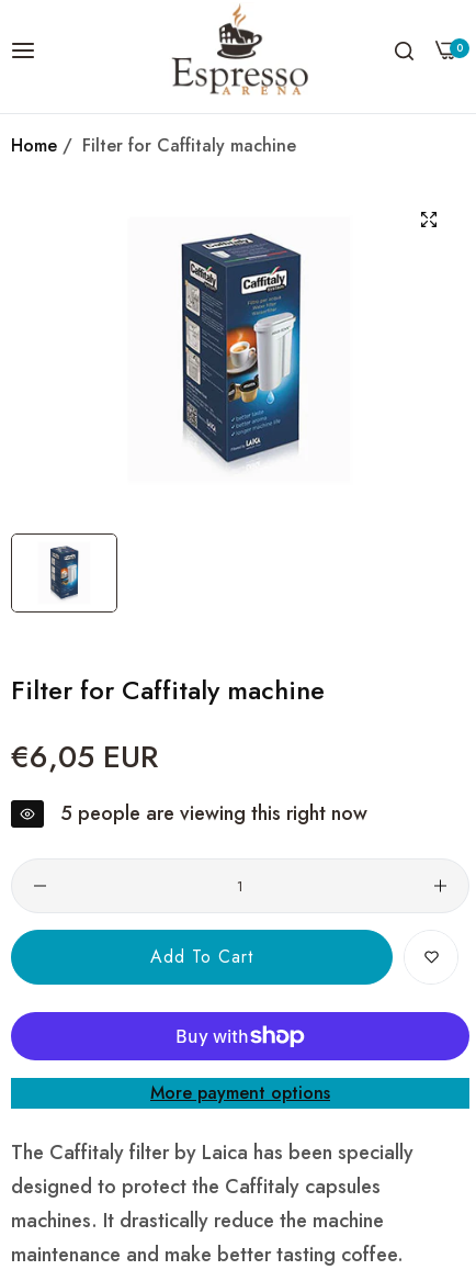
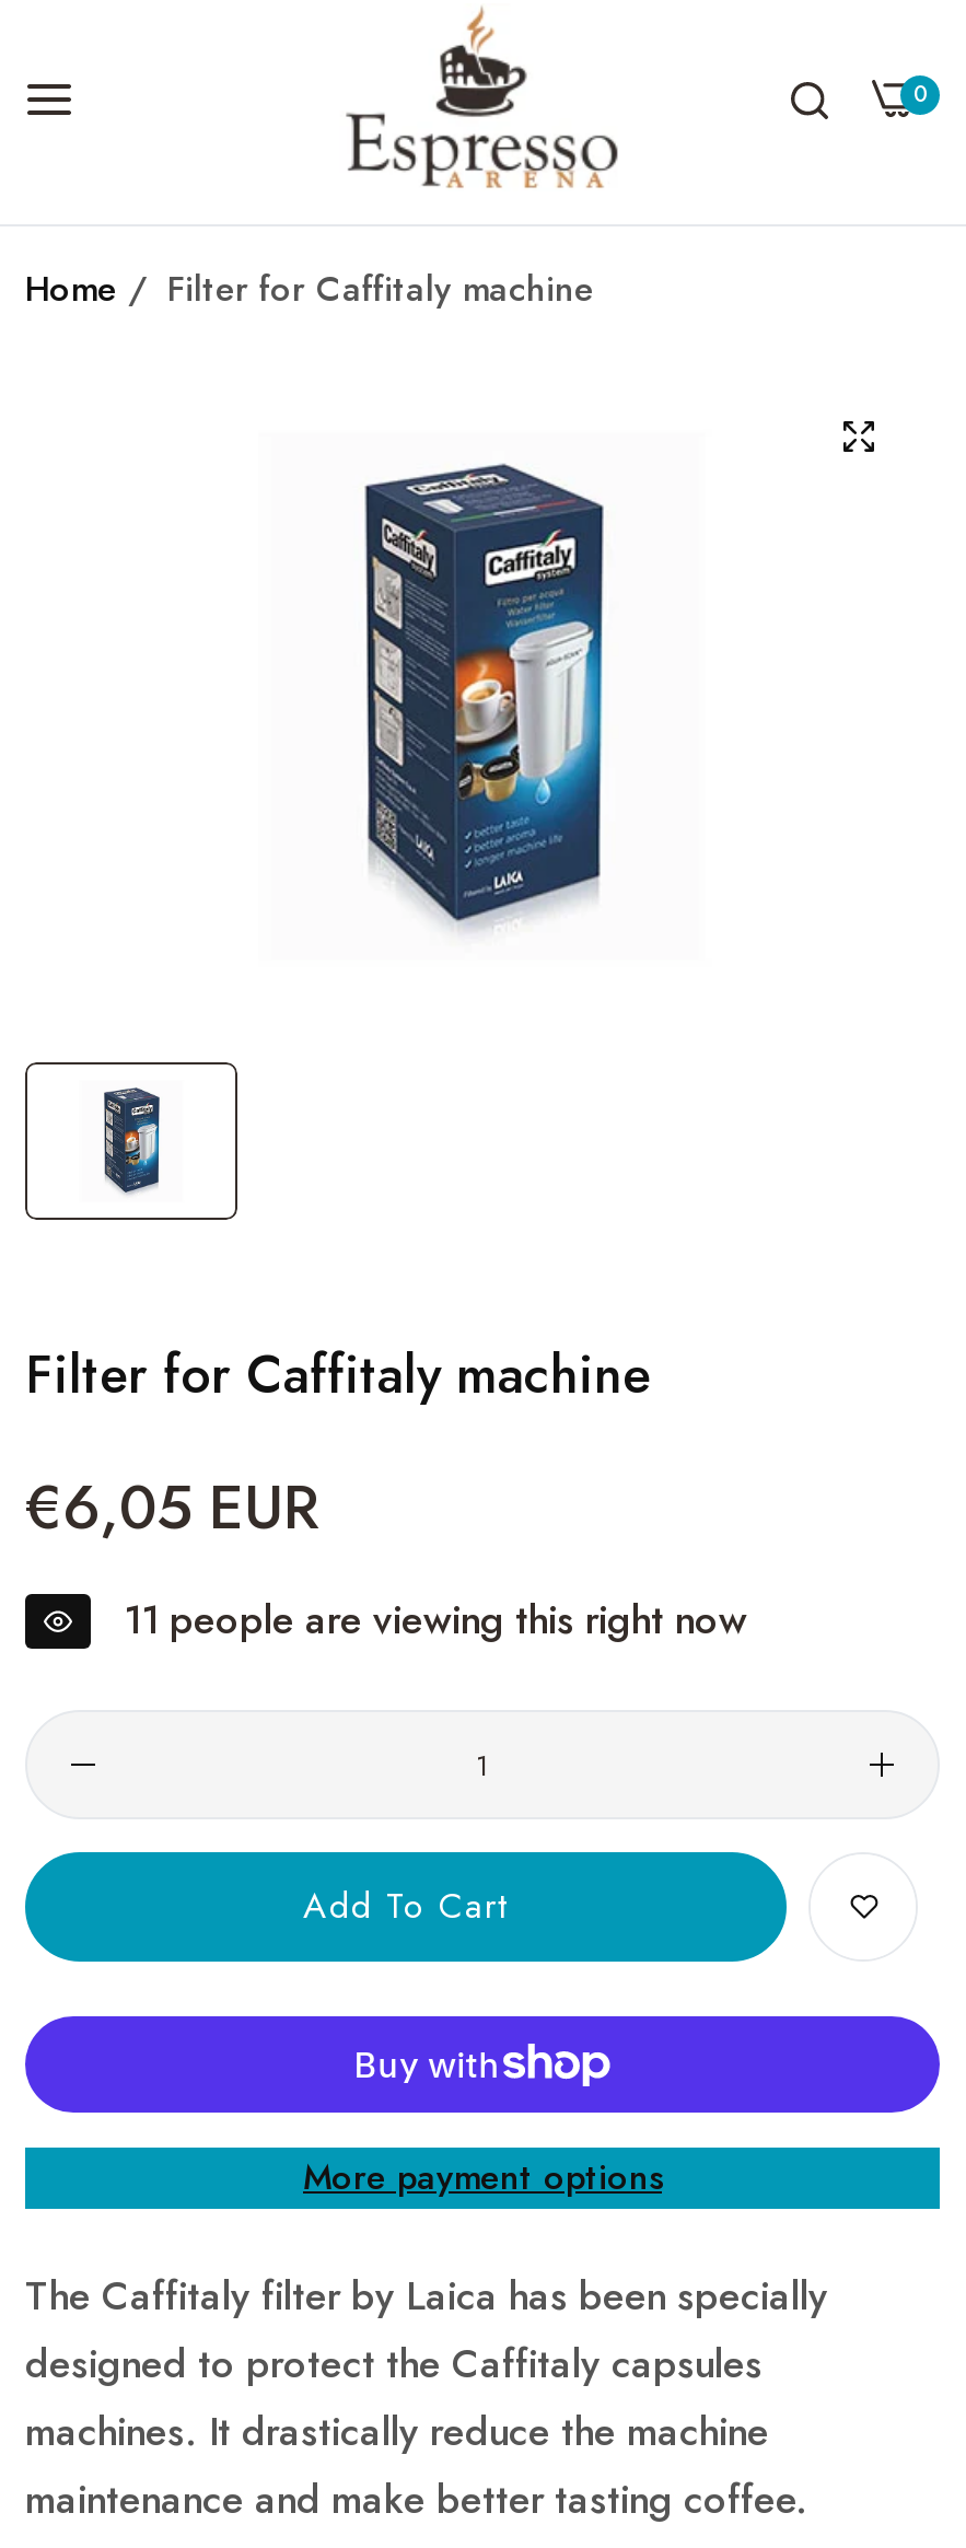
- 5 people are viewing this right now
+ 11 people are viewing this right now
